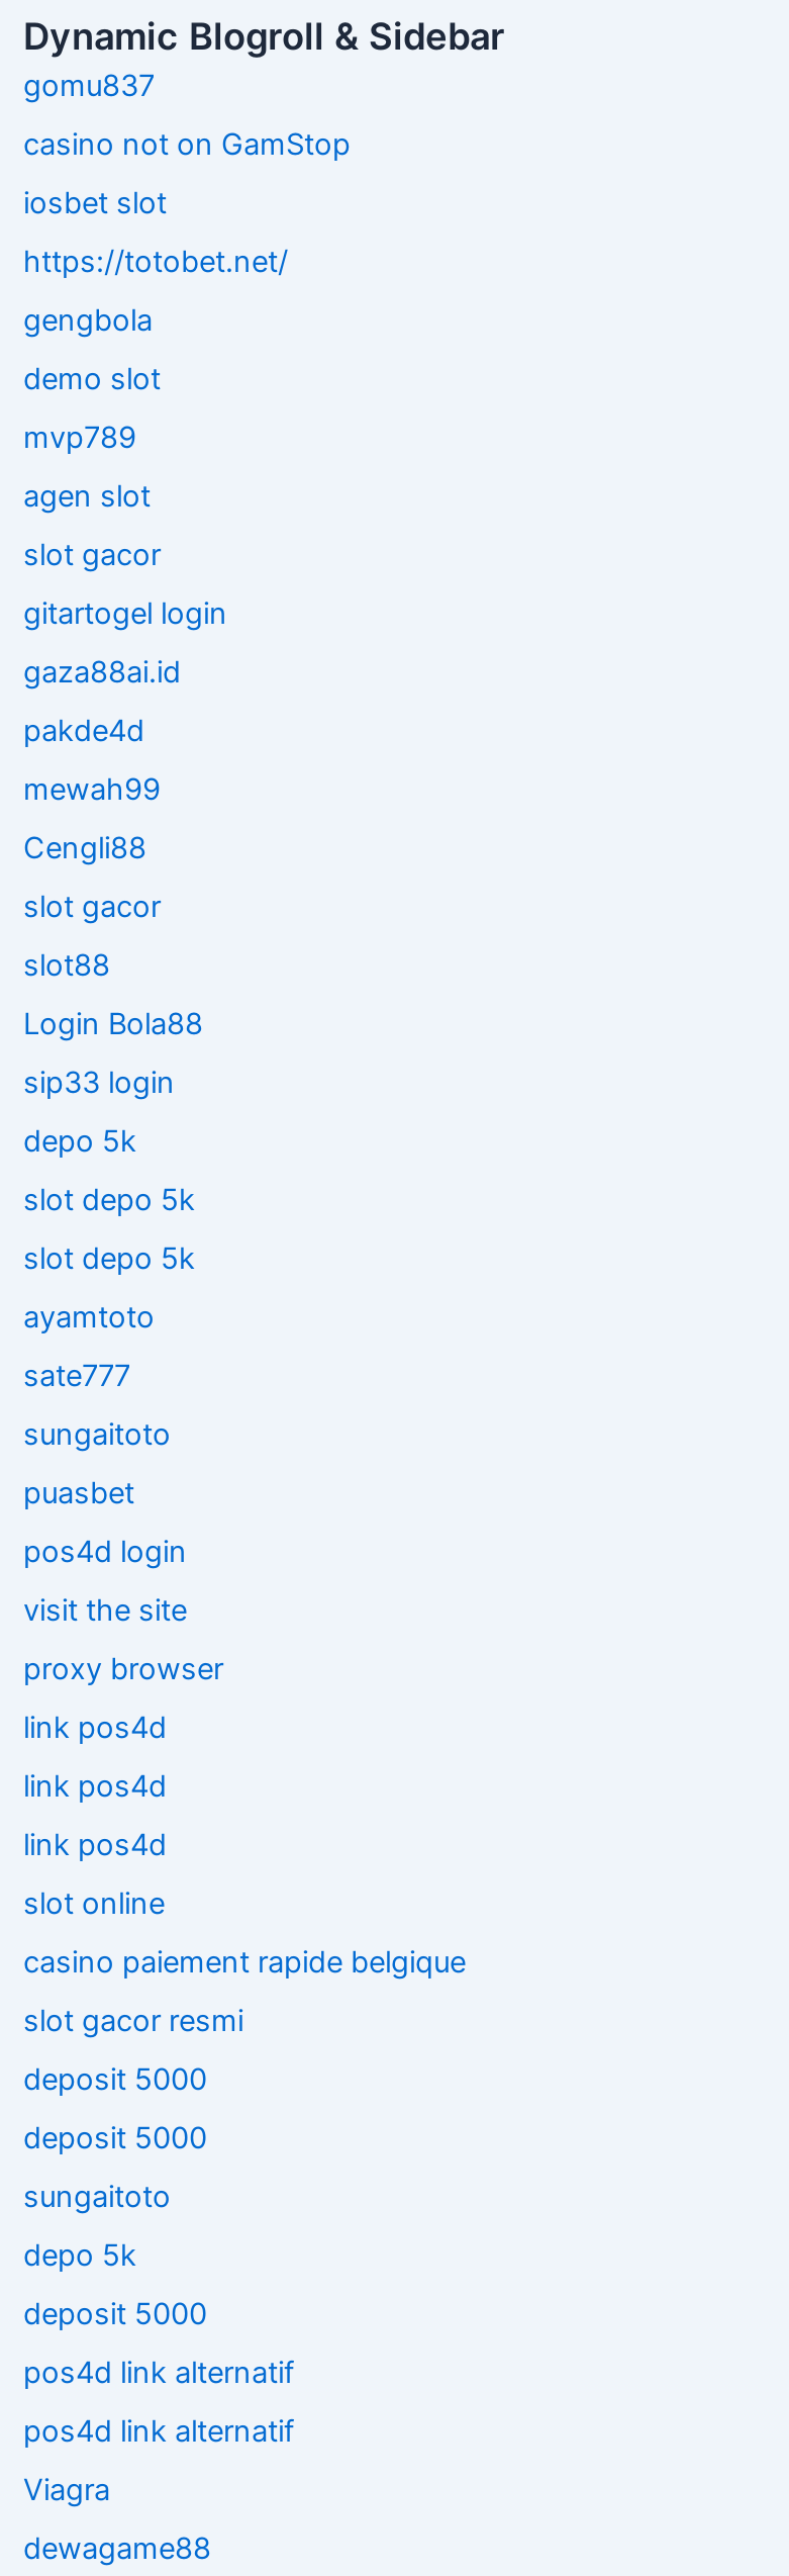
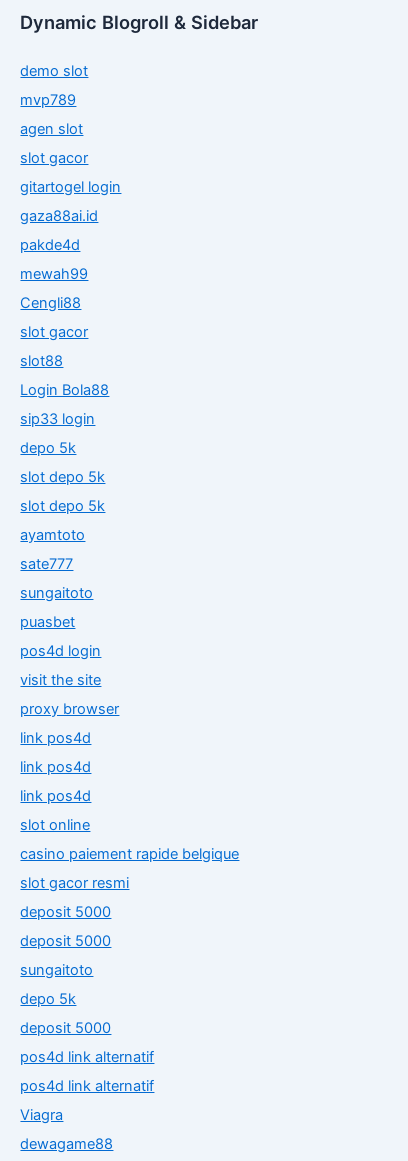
- gomu837
- casino not on GamStop
- iosbet slot
- https://totobet.net/
- gengbola
